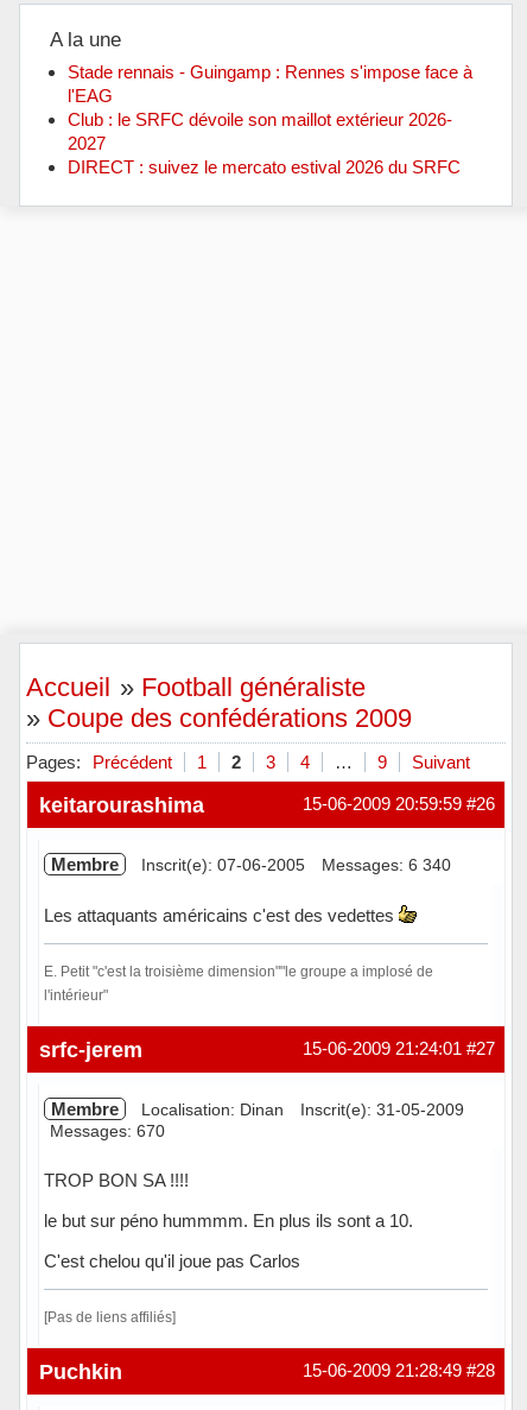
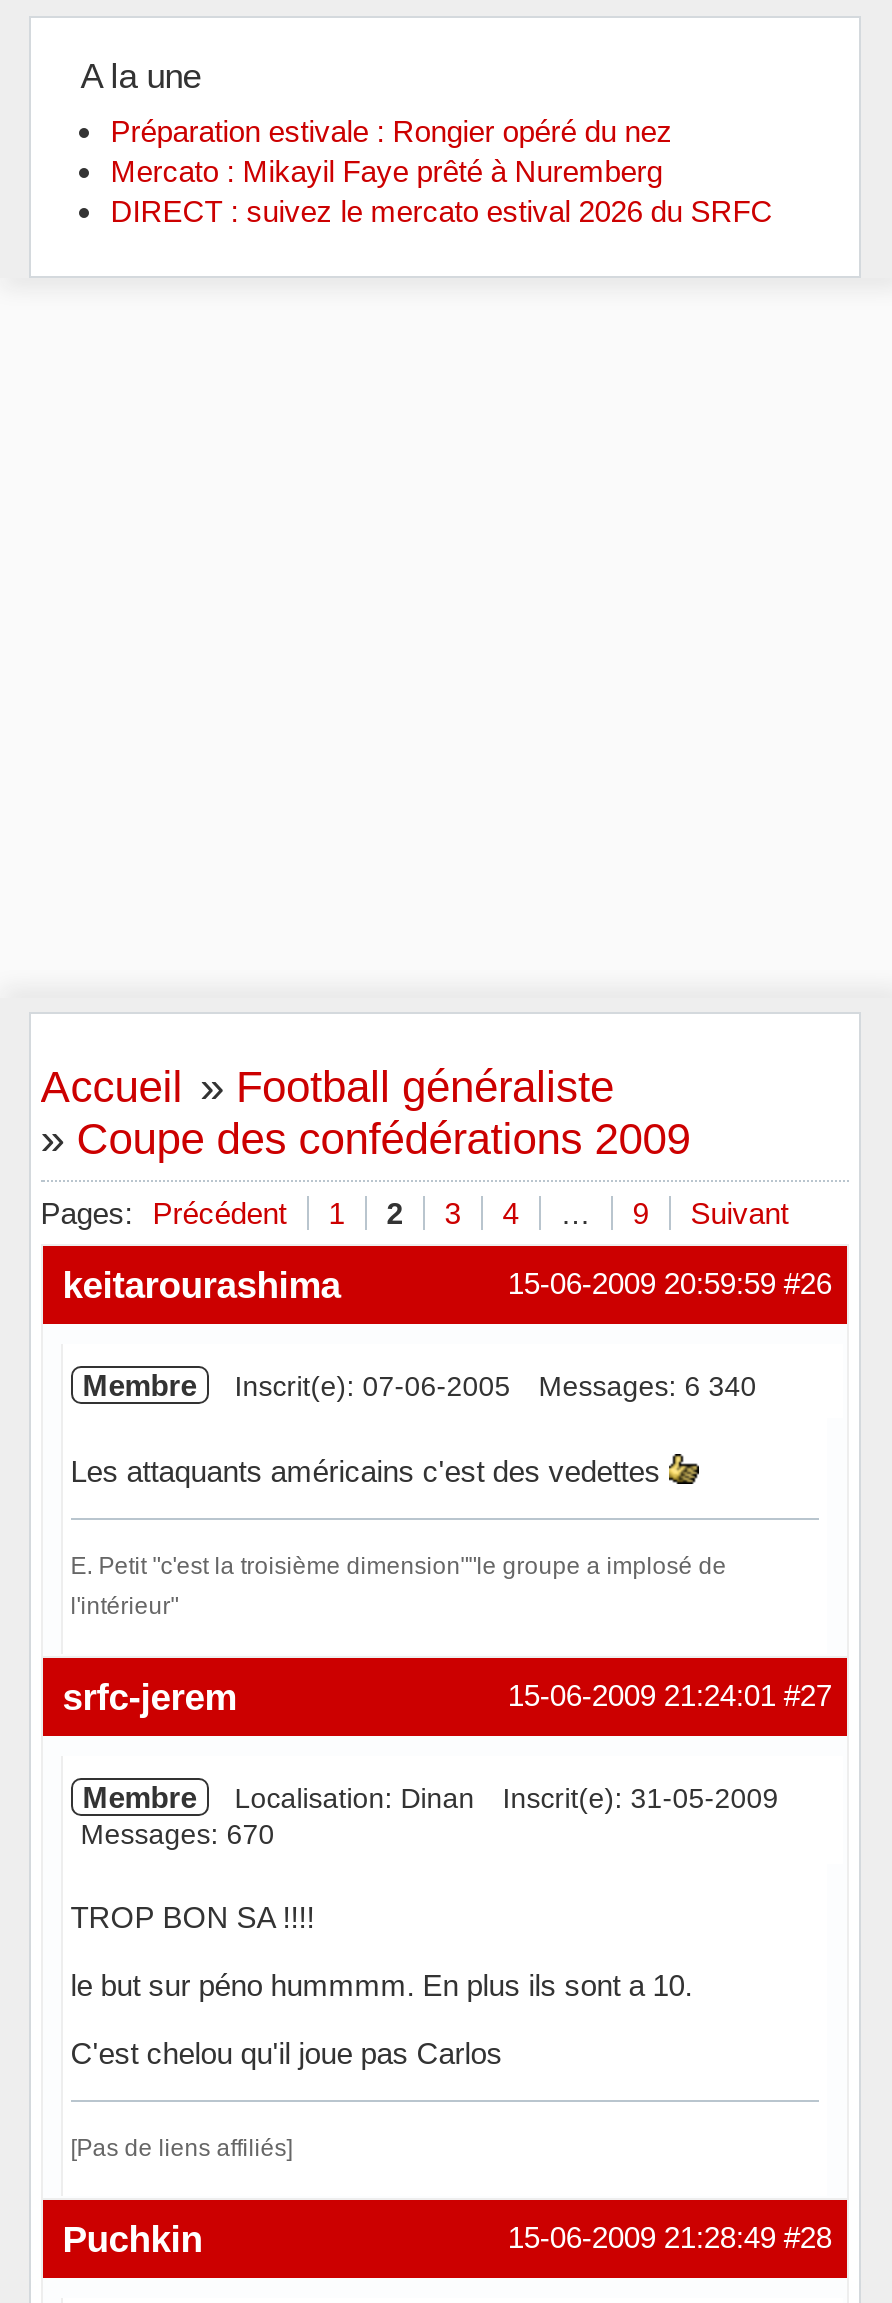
- Stade rennais - Guingamp : Rennes s'impose face à
- l'EAG
- Club : le SRFC dévoile son maillot extérieur 2026-
- 2027
+ Préparation estivale : Rongier opéré du nez
+ Mercato : Mikayil Faye prêté à Nuremberg
